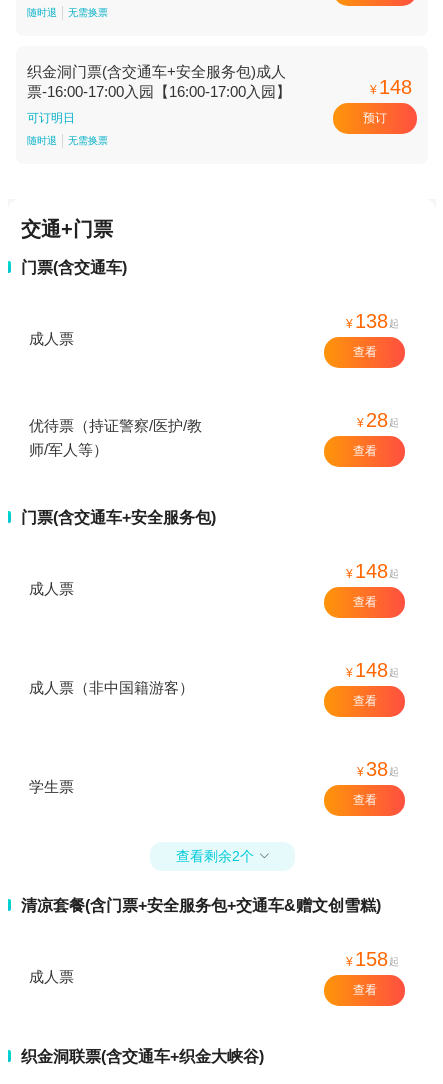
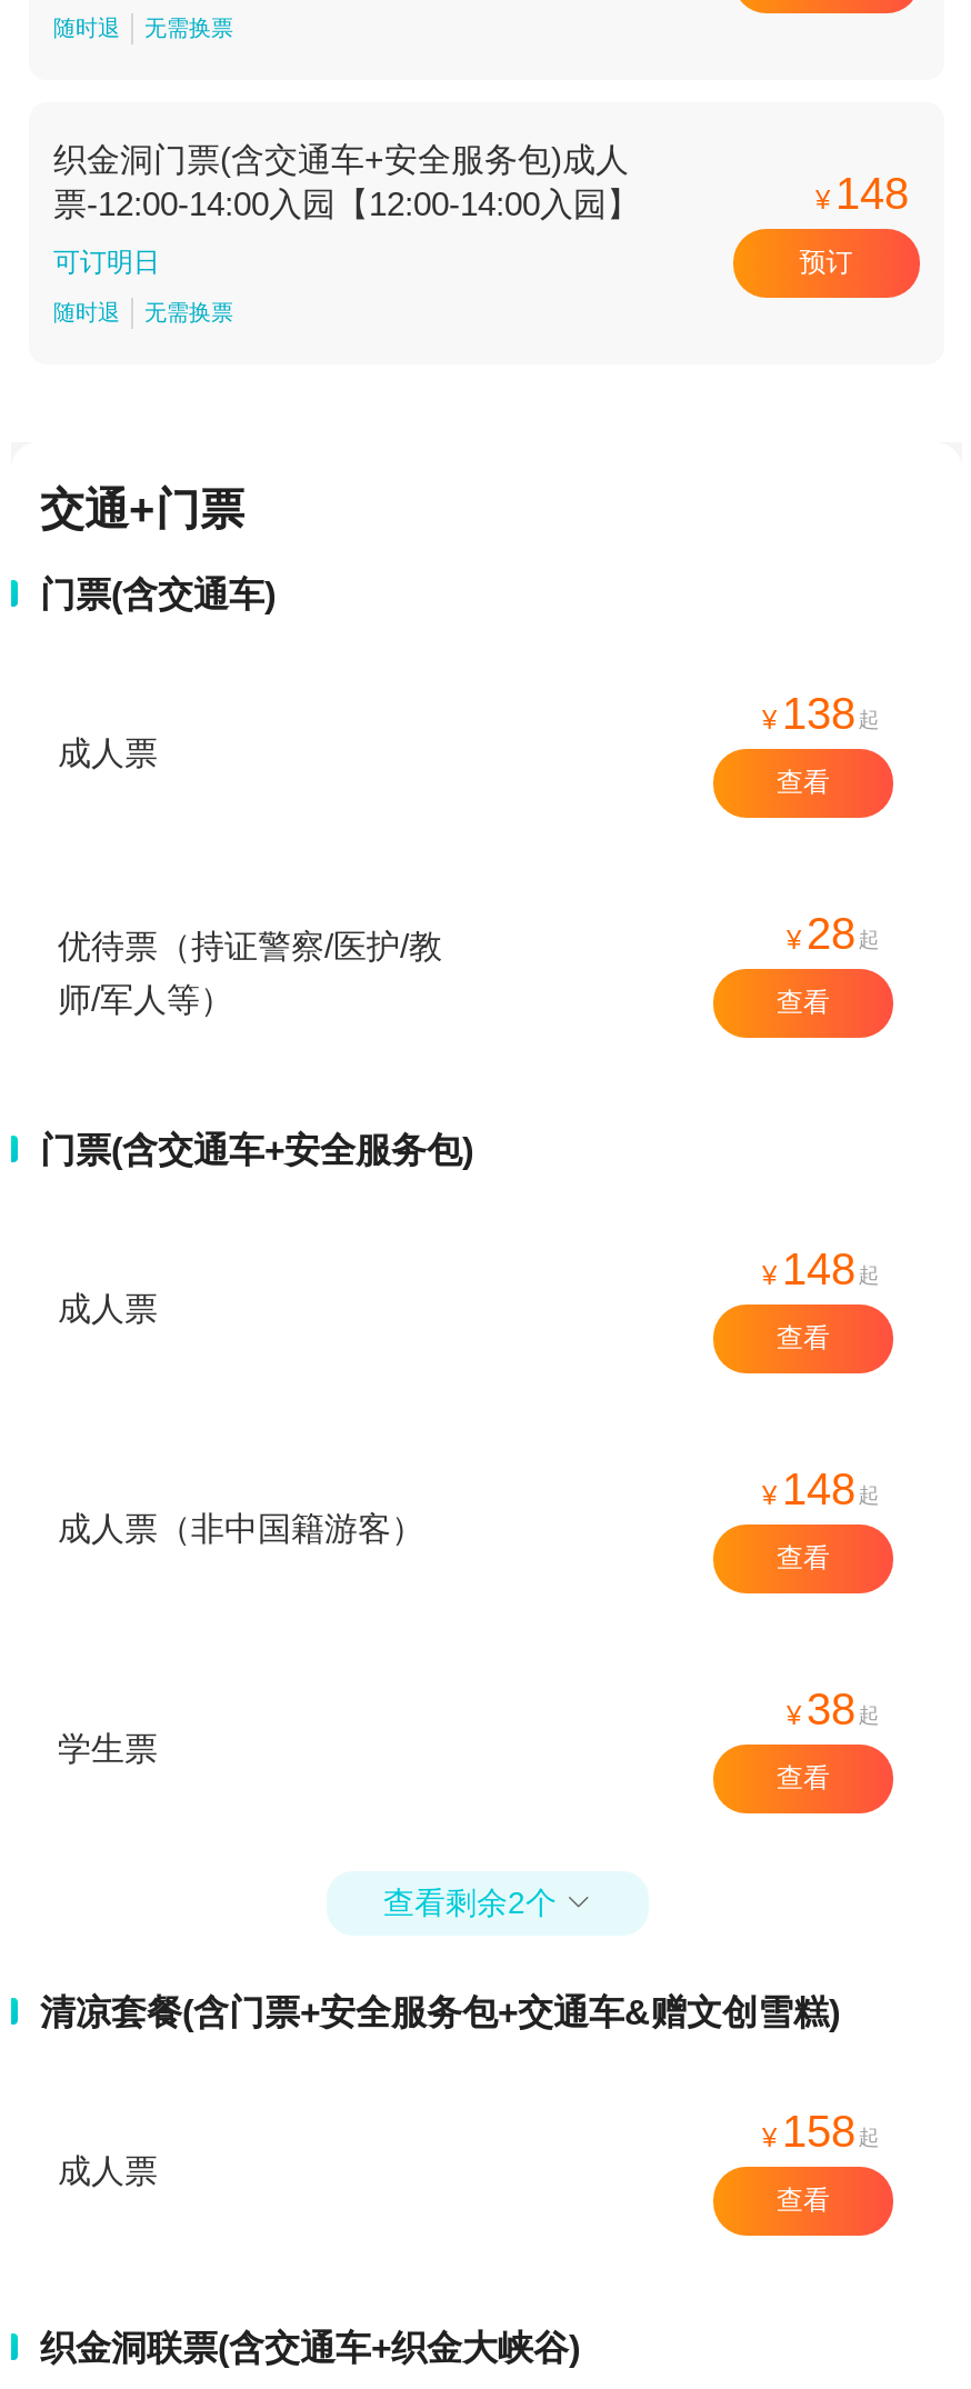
- 票-16:00-17:00入园【16:00-17:00入园】
+ 票-12:00-14:00入园【12:00-14:00入园】
